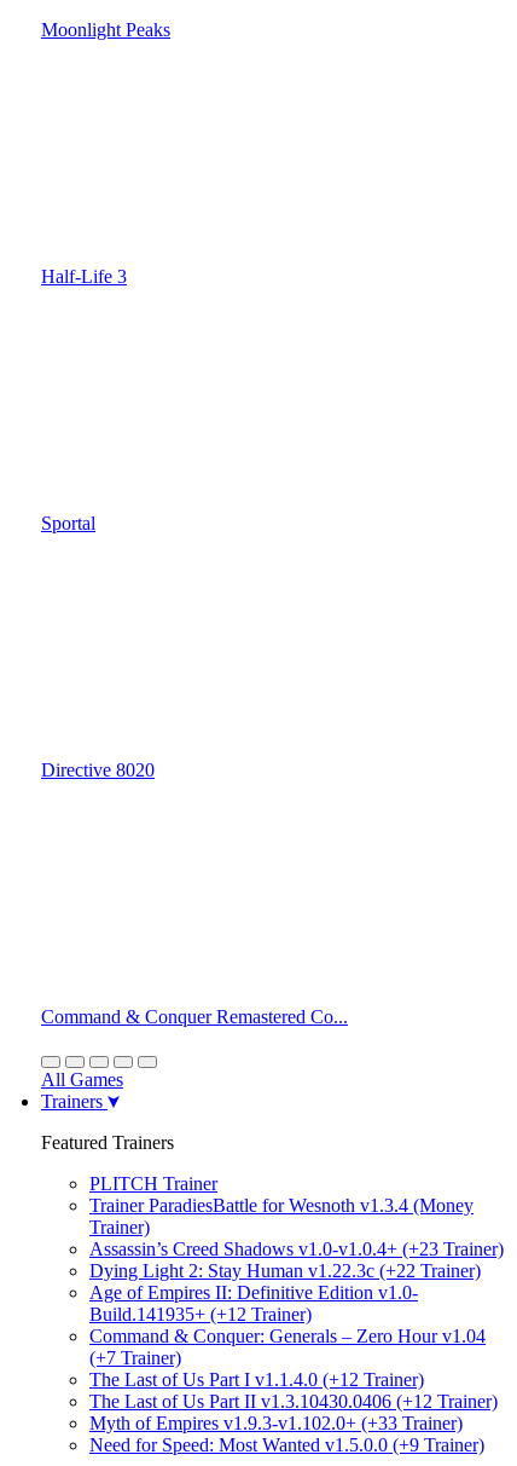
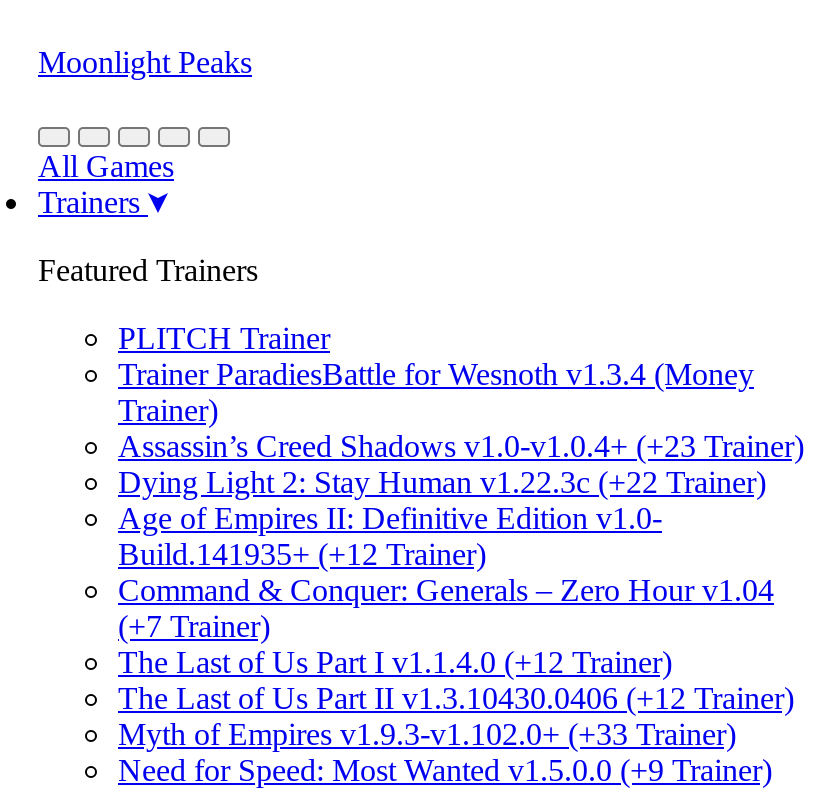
- Half-Life 3

- Sportal

- Directive 8020

- Command & Conquer Remastered Co...
